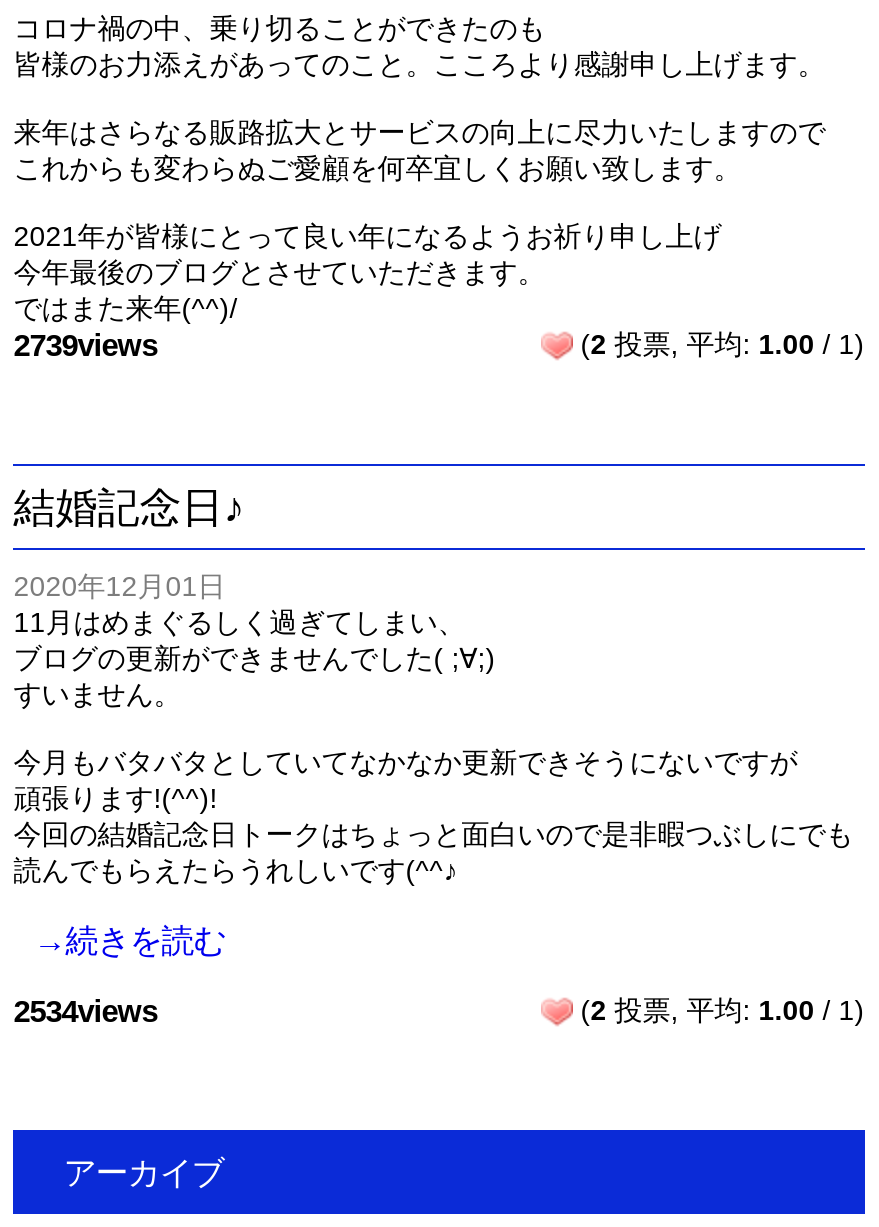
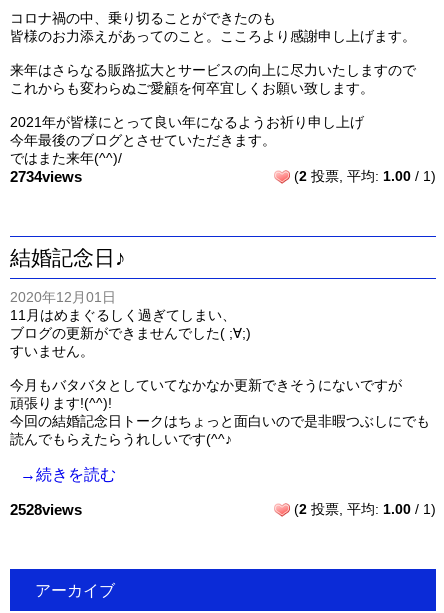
- 2739views
+ 2734views

- 2534views
+ 2528views
